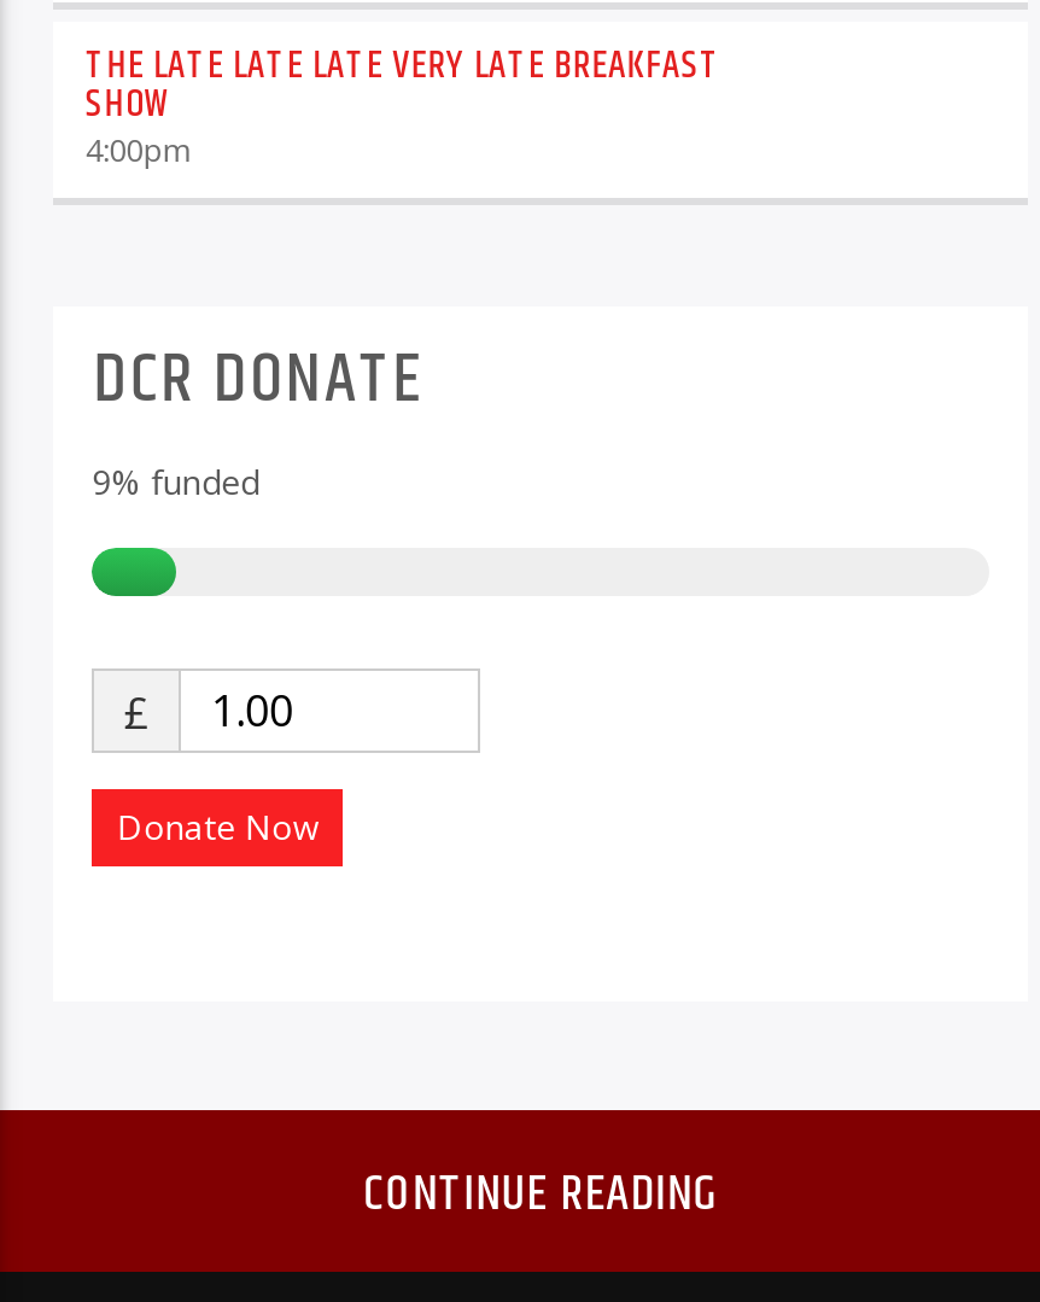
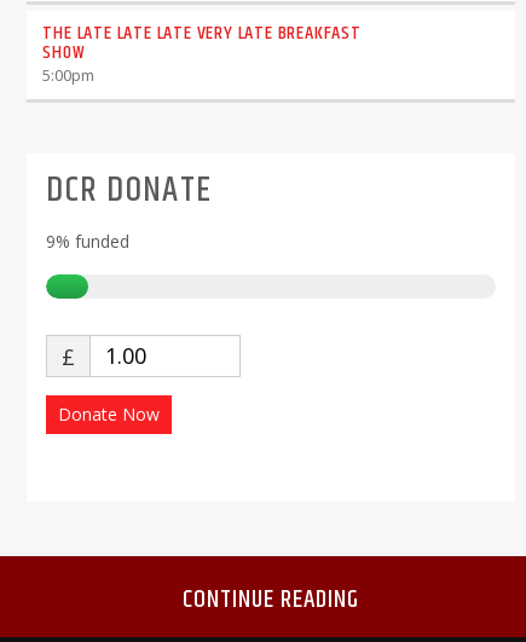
- 4:00pm
+ 5:00pm
